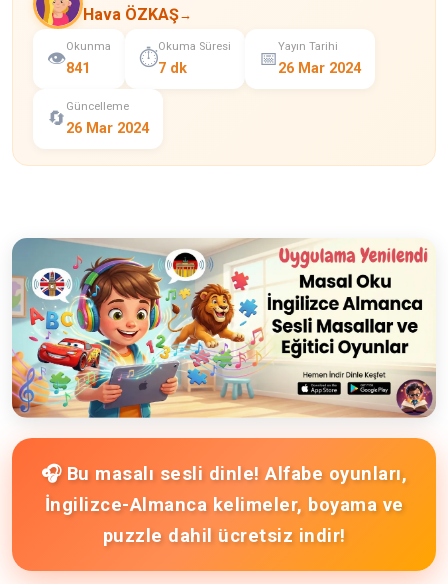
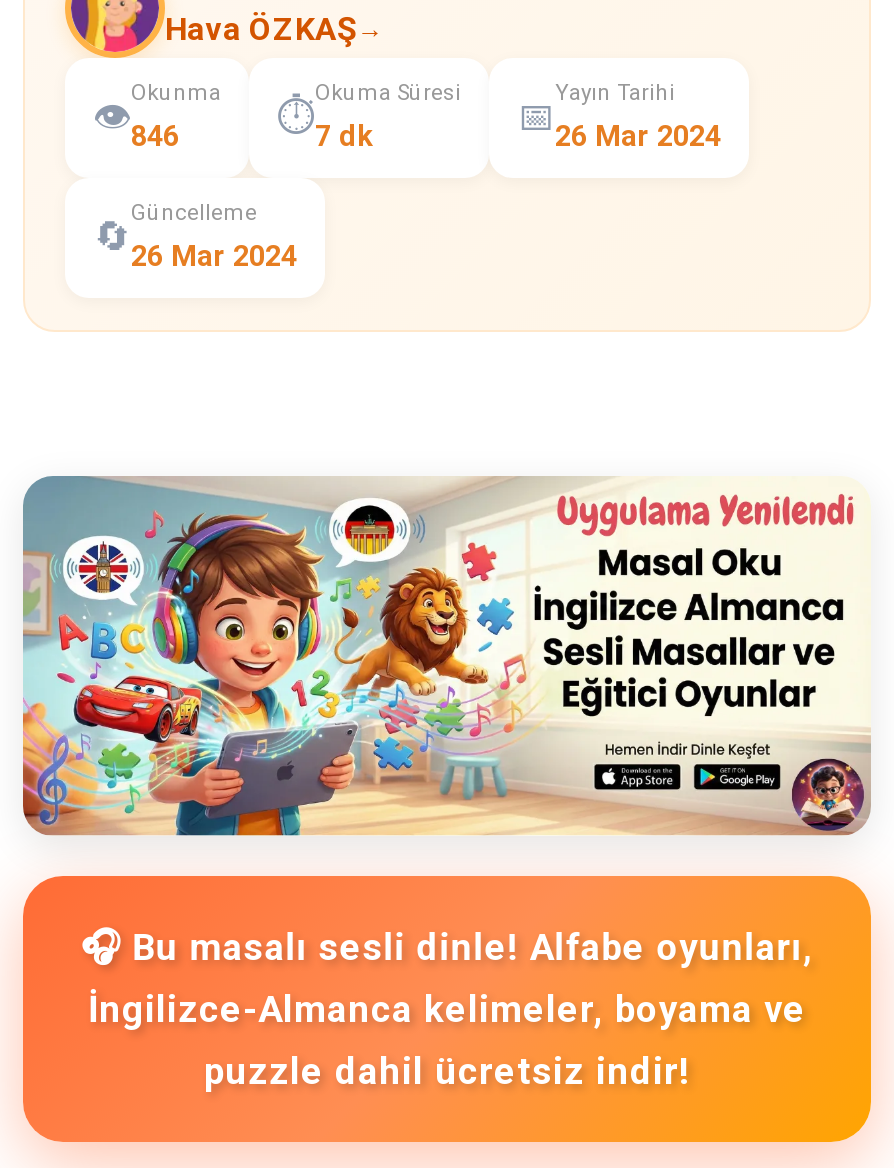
- 841
+ 846
